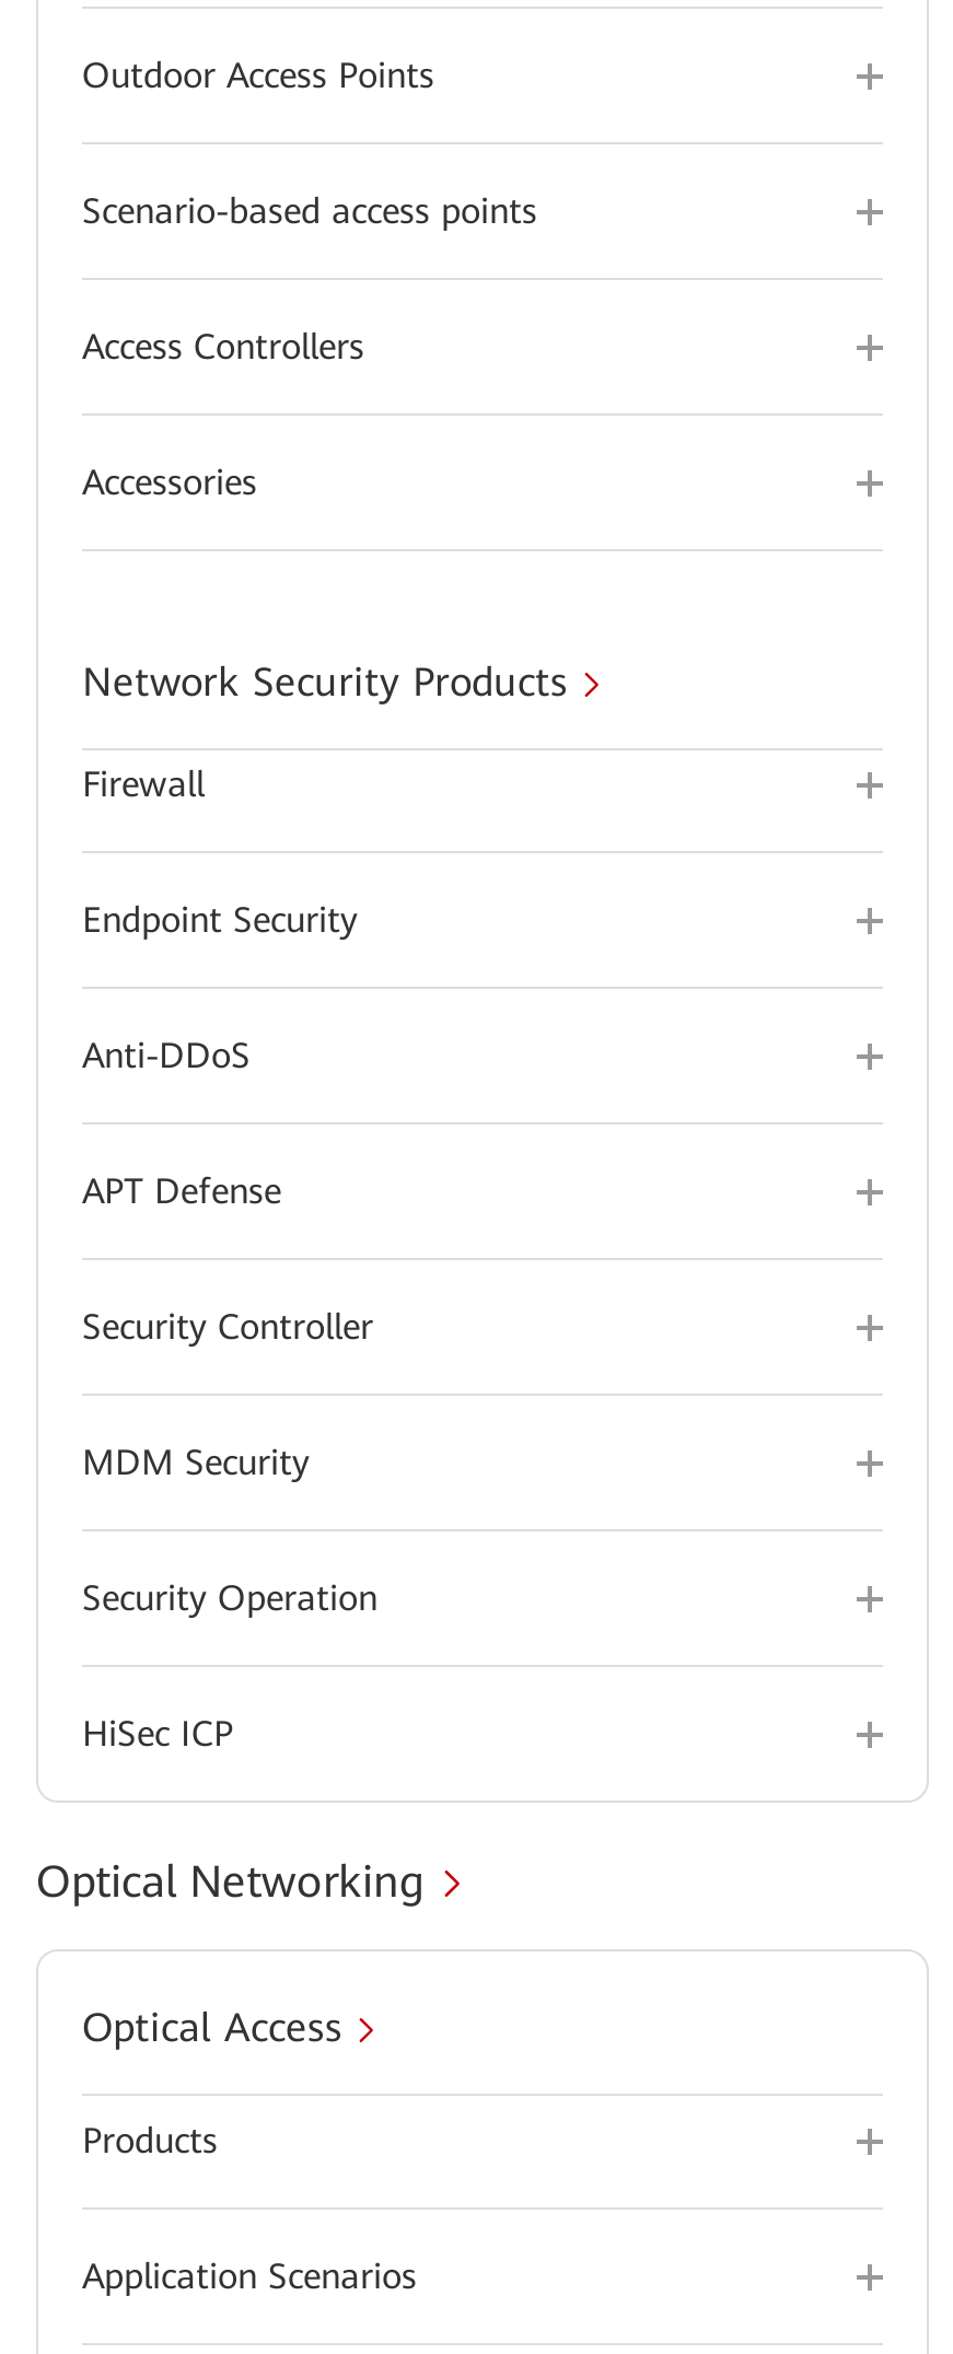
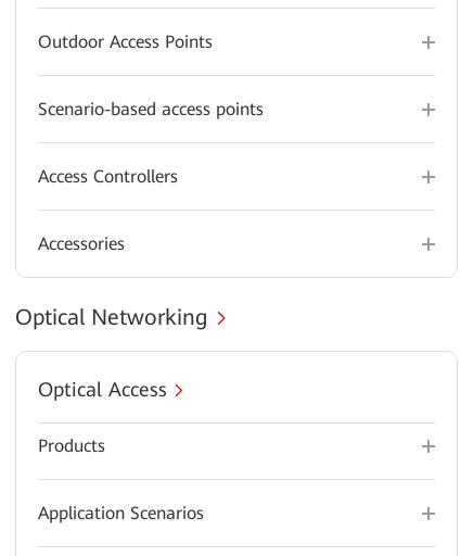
- Network Security Products
- Firewall
- Endpoint Security
- Anti-DDoS
- APT Defense
- Security Controller
- MDM Security
- Security Operation
- HiSec ICP
